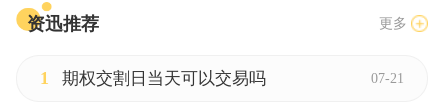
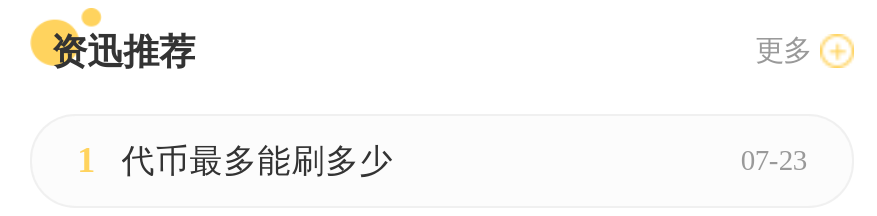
- 期权交割日当天可以交易吗
- 07-21
+ 代币最多能刷多少
+ 07-23
